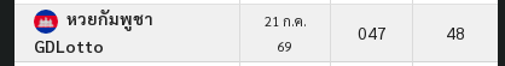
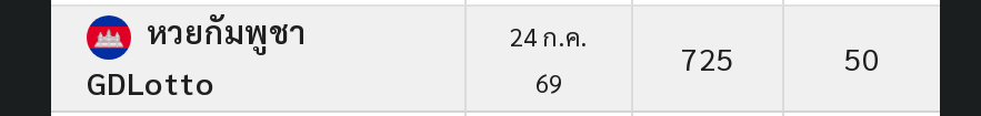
- 21 ก.ค.
+ 24 ก.ค.

- 047
+ 725

- 48
+ 50
